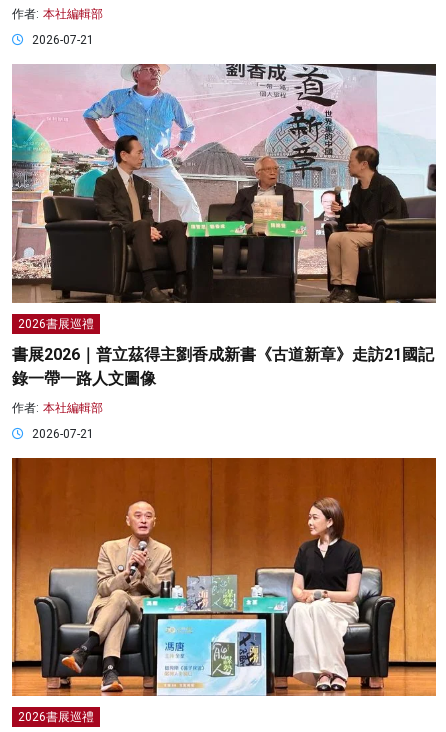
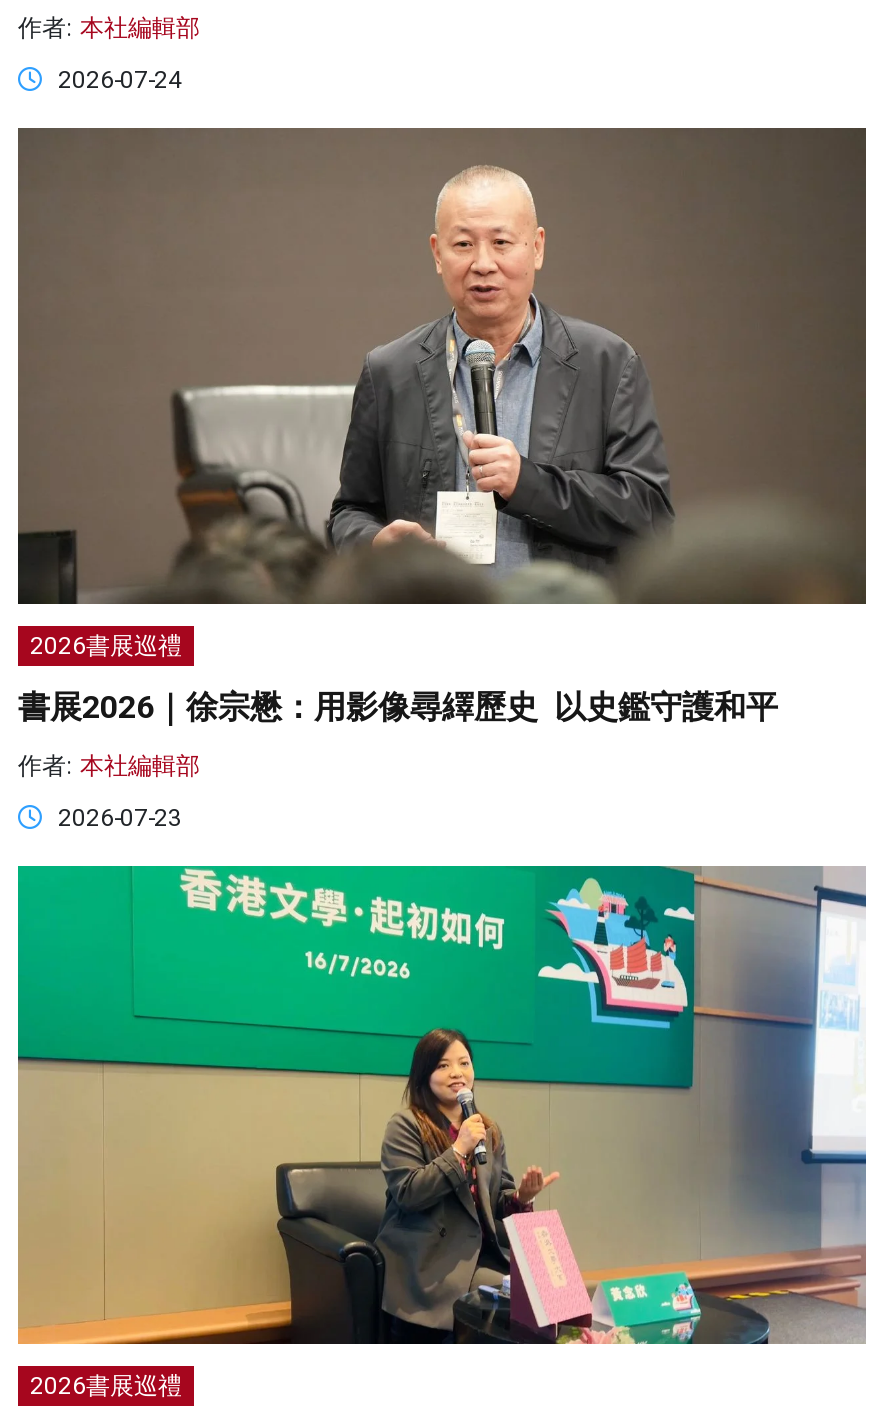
- 2026-07-21
+ 2026-07-24

- [image]
+ [image]

- 書展2026｜普立茲得主劉香成新書《古道新章》走訪21國記
- 錄一帶一路人文圖像
+ 書展2026｜徐宗懋：用影像尋繹歷史 以史鑑守護和平

- 2026-07-21
+ 2026-07-23

- [image]
+ [image]
